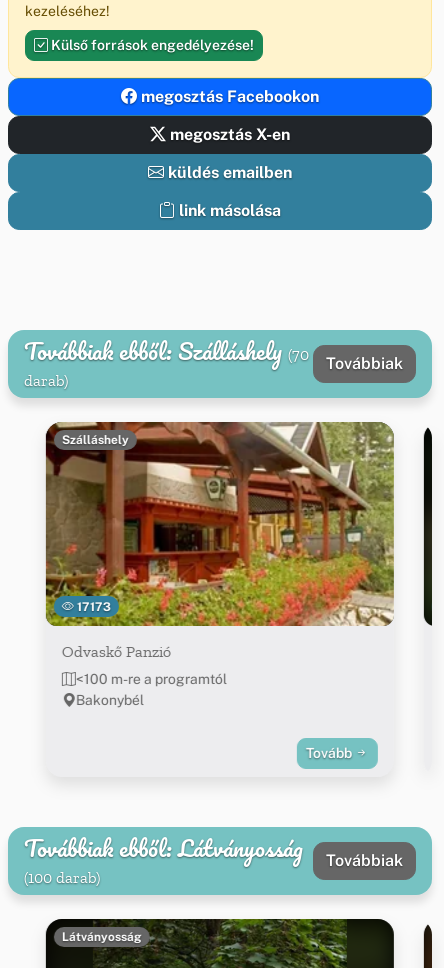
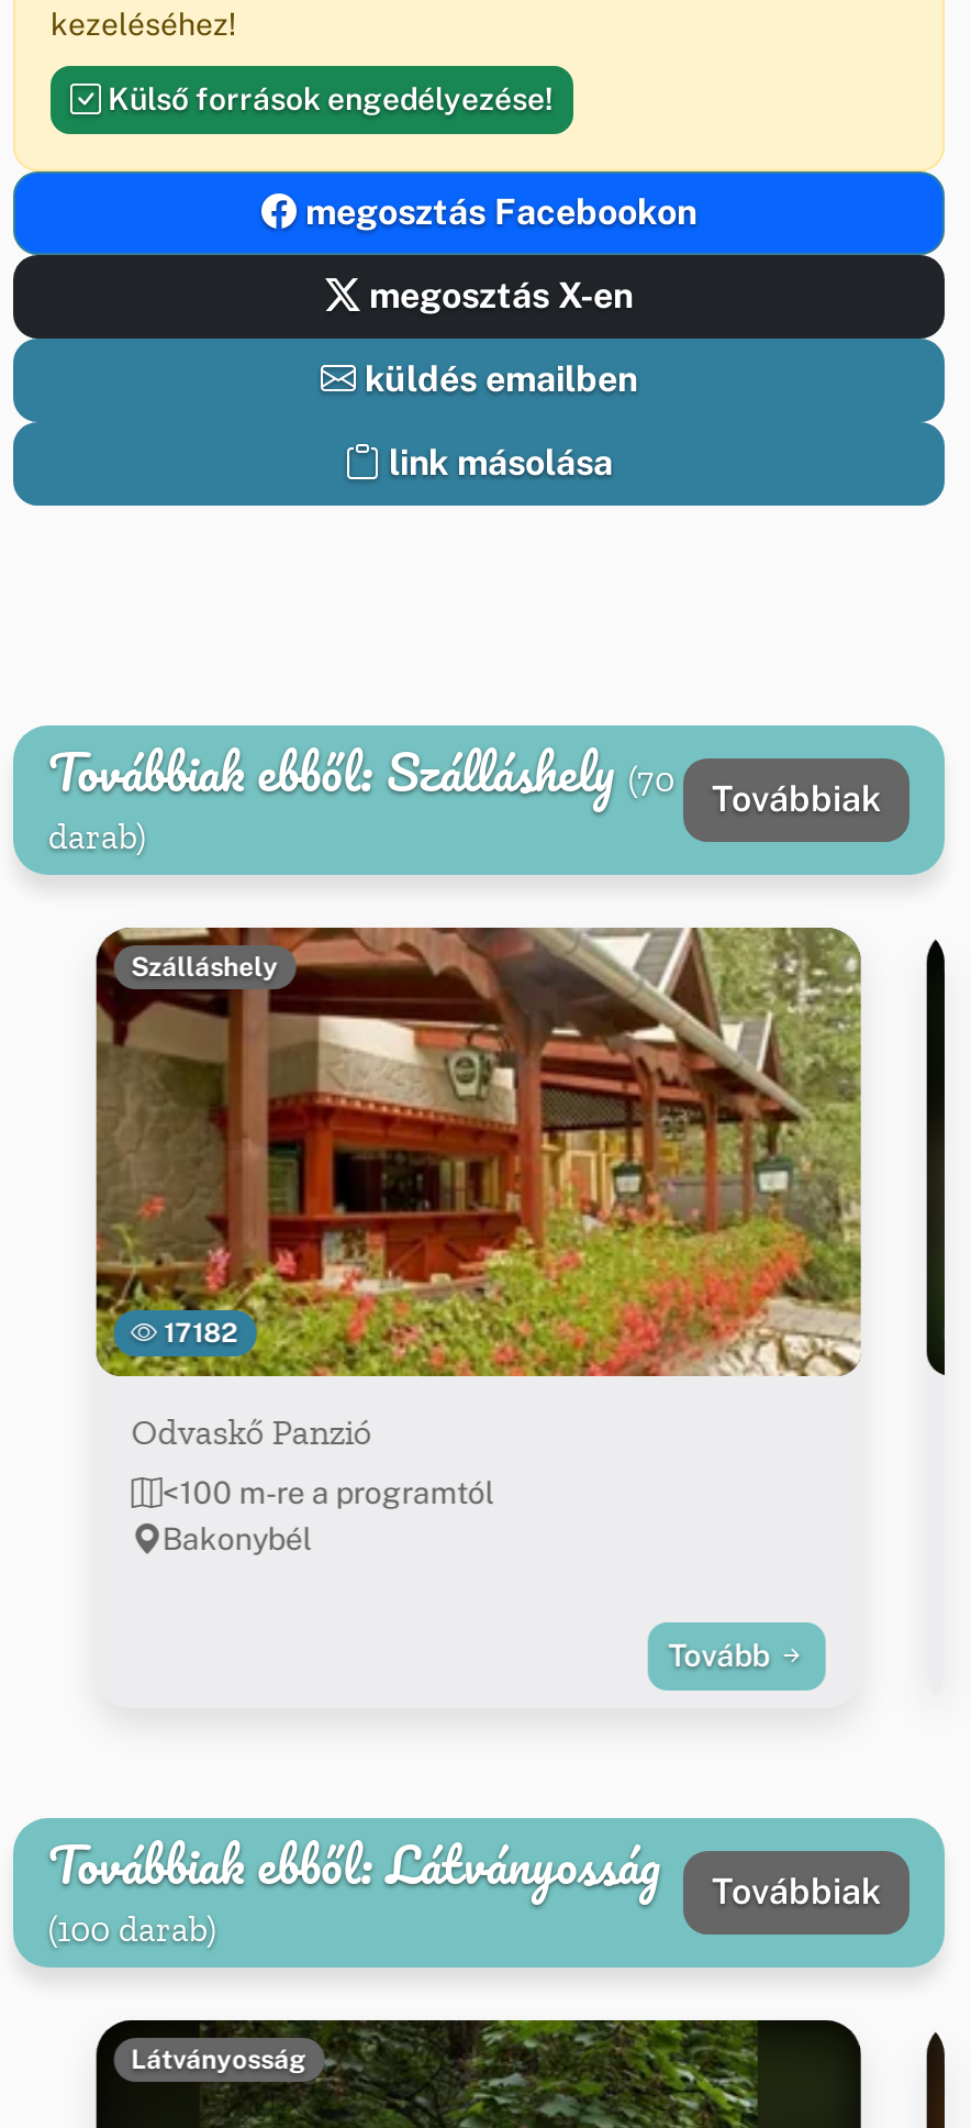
- 17173
+ 17182
